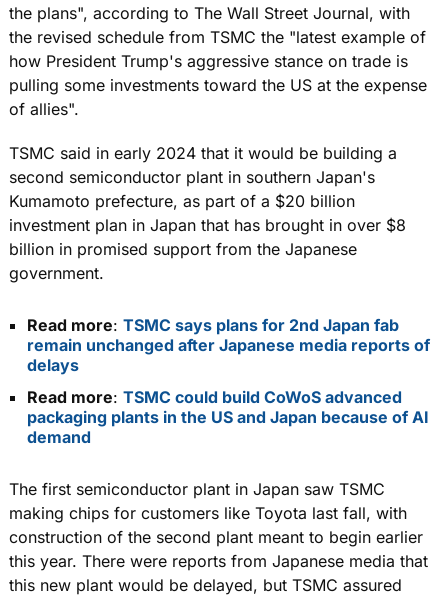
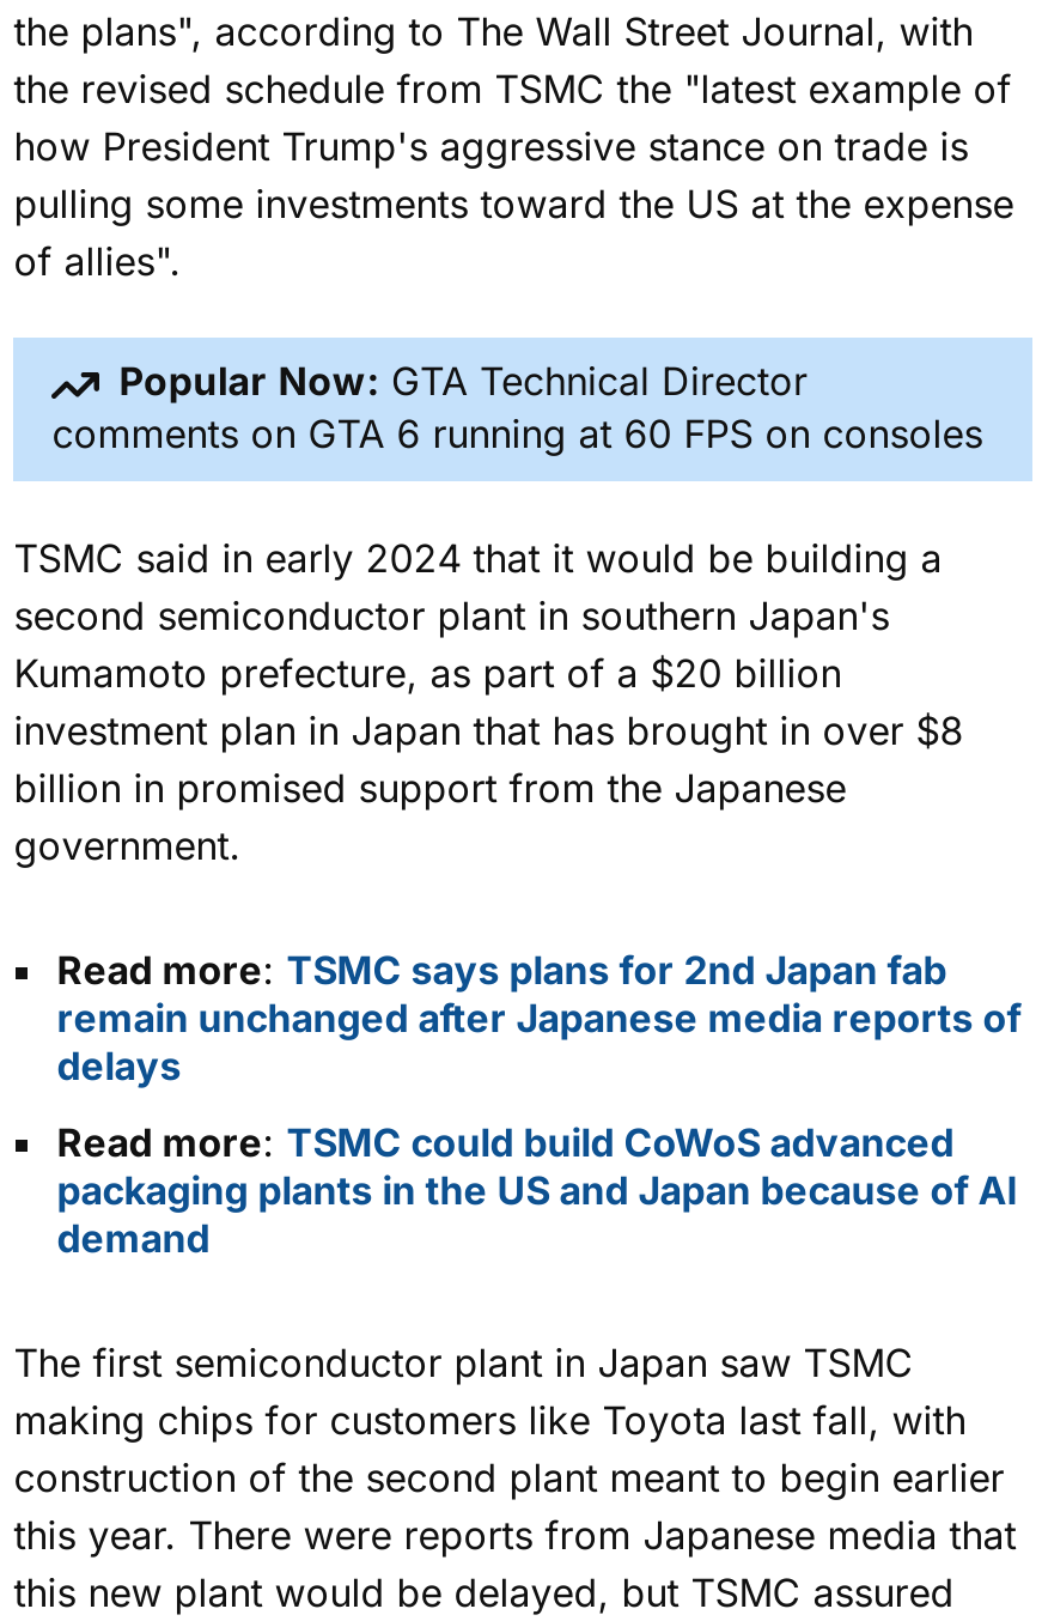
+ Popular Now: GTA Technical Director
+ comments on GTA 6 running at 60 FPS on consoles
